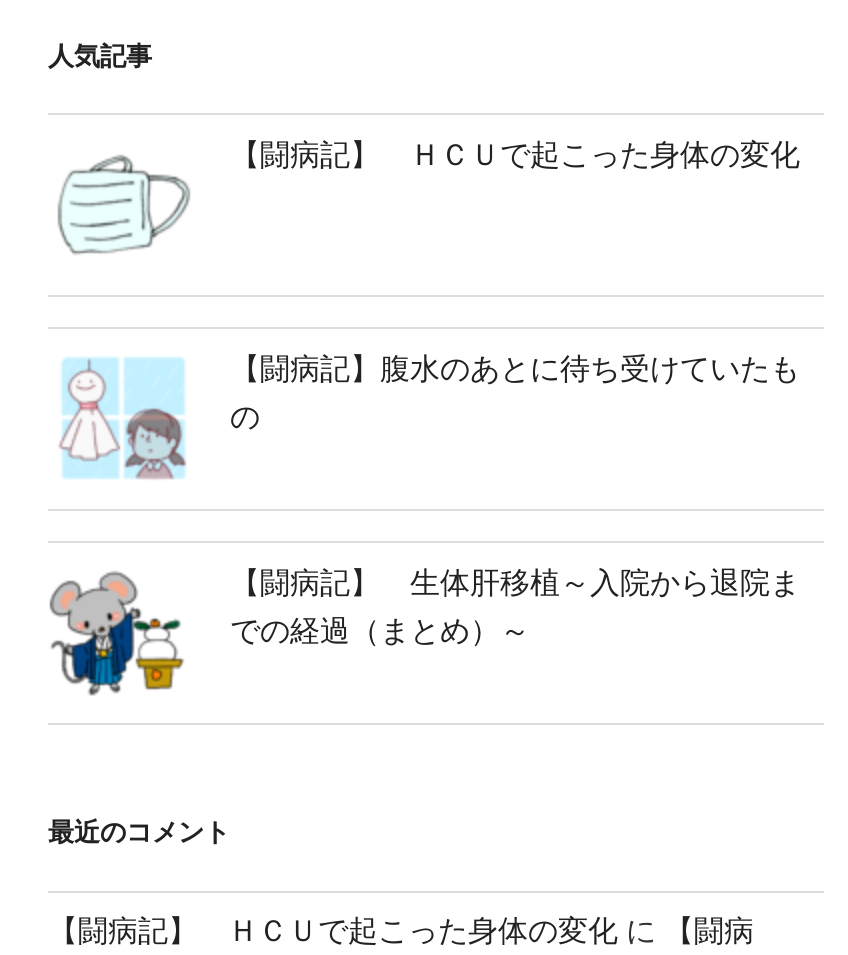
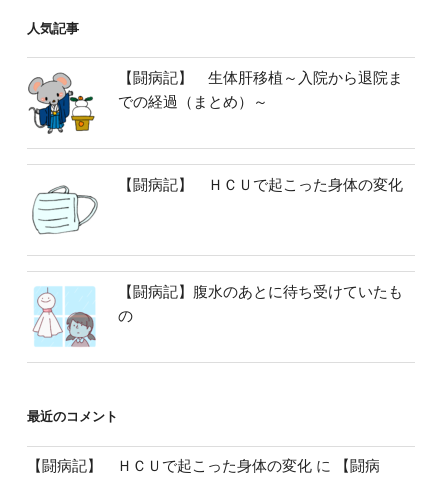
moved down: [image] | 【闘病記】 ＨＣＵで起こった身体の変化 | 【闘病記】腹水のあとに待ち受けていたも | の

moved up: [image] | 【闘病記】 生体肝移植～入院から退院ま | での経過（まとめ）～
